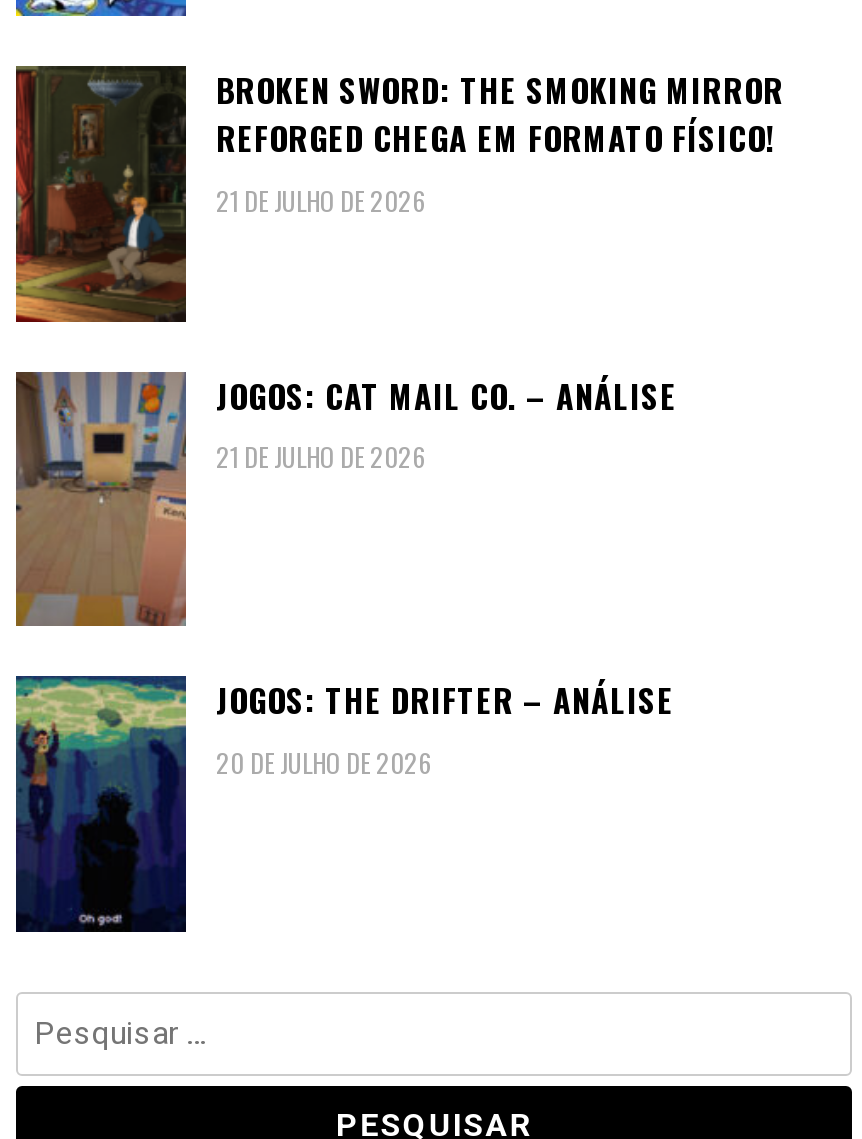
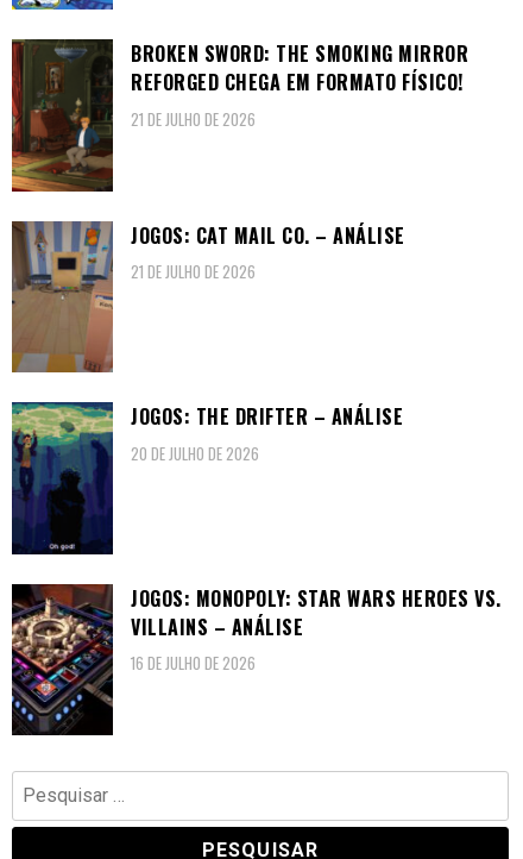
+ [image]
+ JOGOS: MONOPOLY: STAR WARS HEROES VS.
+ VILLAINS – ANÁLISE
+ 16 DE JULHO DE 2026
